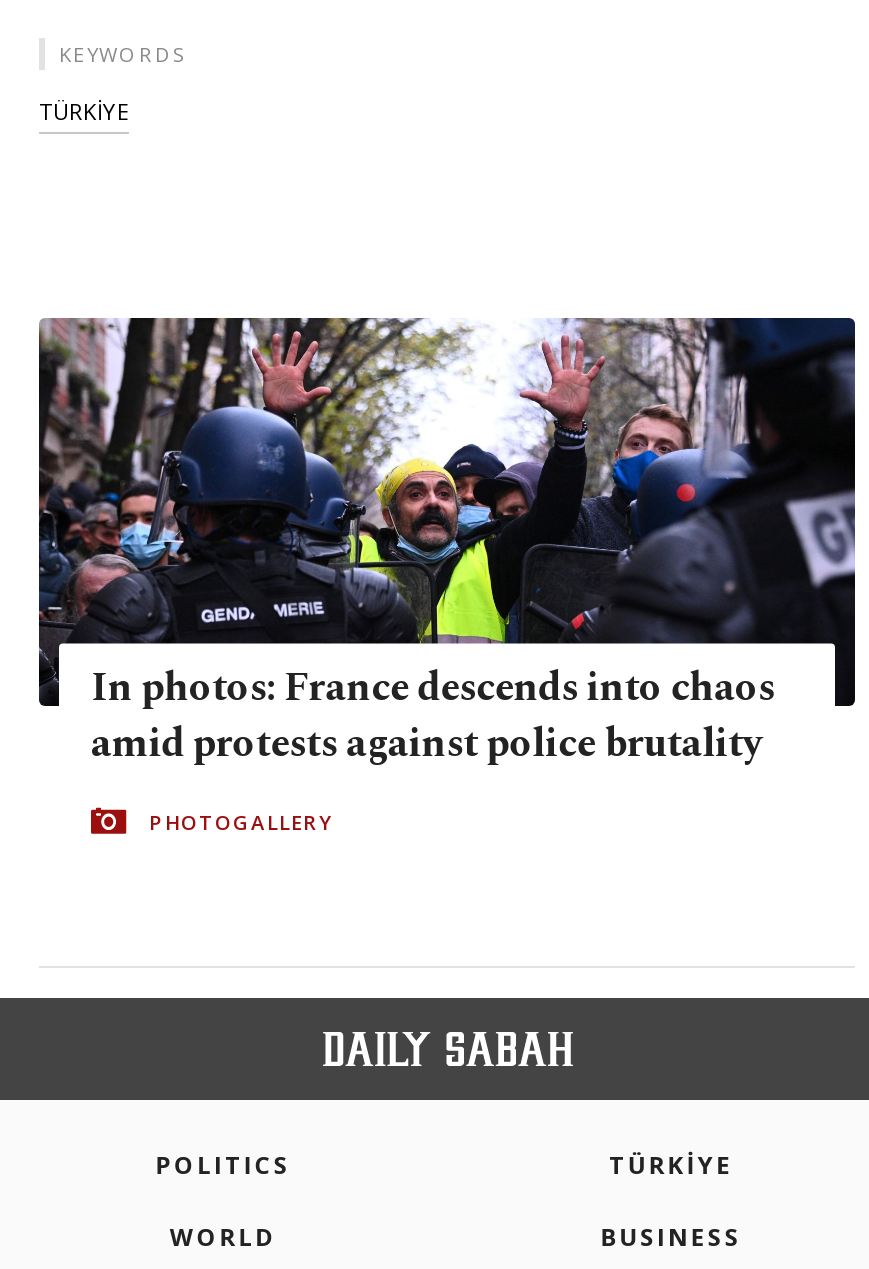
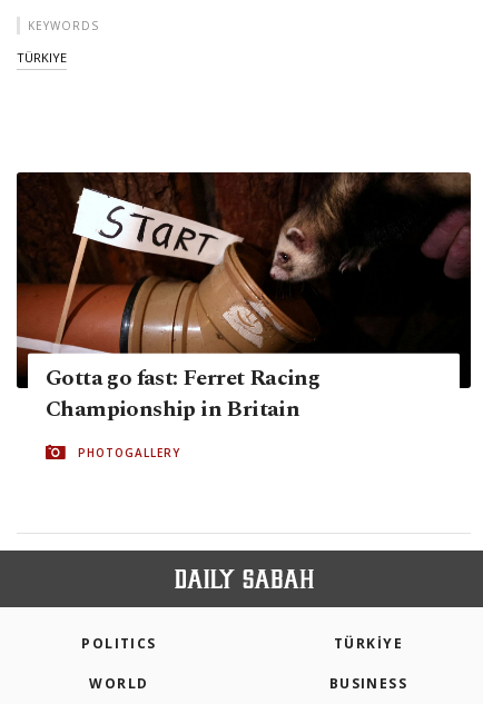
- TÜRKİYE
+ TÜRKIYE

- [image]
- In photos: France descends into chaos
- amid protests against police brutality
+ [image]
+ Gotta go fast: Ferret Racing
+ Championship in Britain
